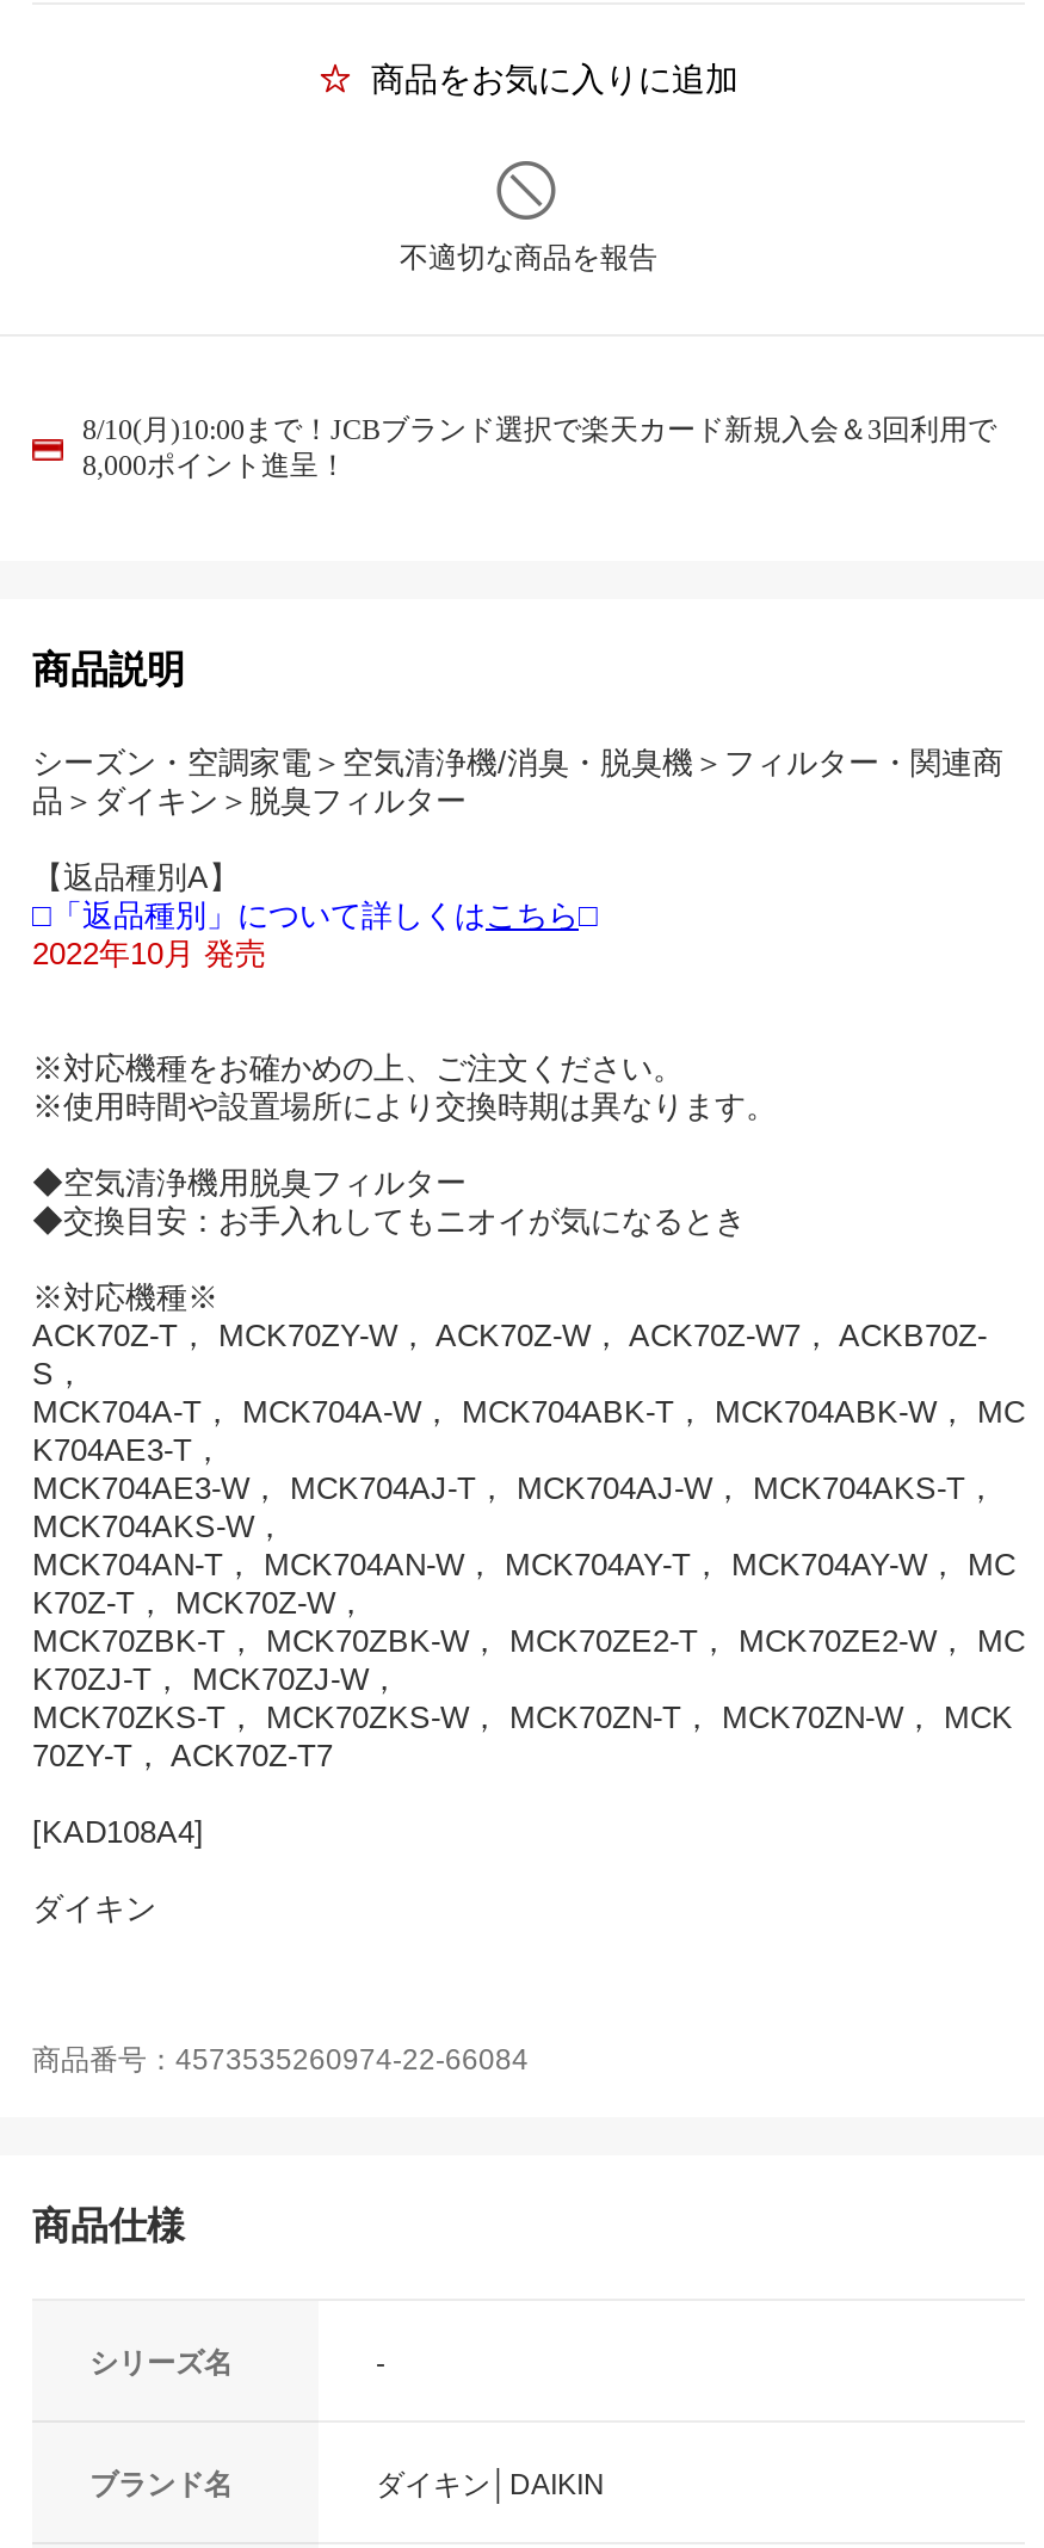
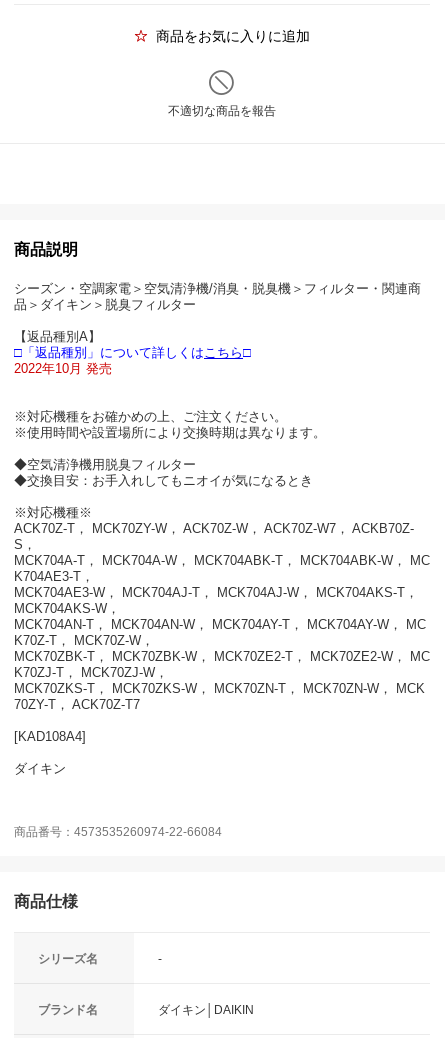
- 8/10(月)10:00まで！JCBブランド選択で楽天カード新規入会＆3回利用で
- 8,000ポイント進呈！
